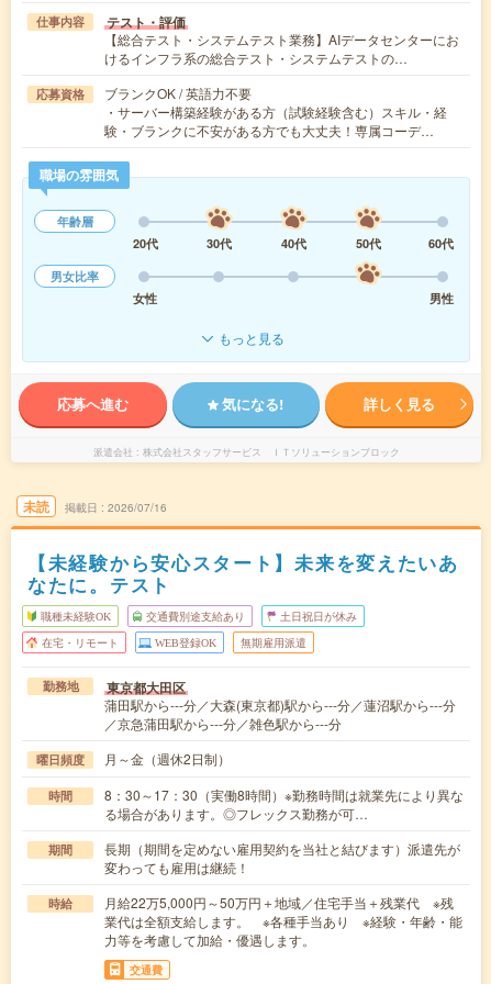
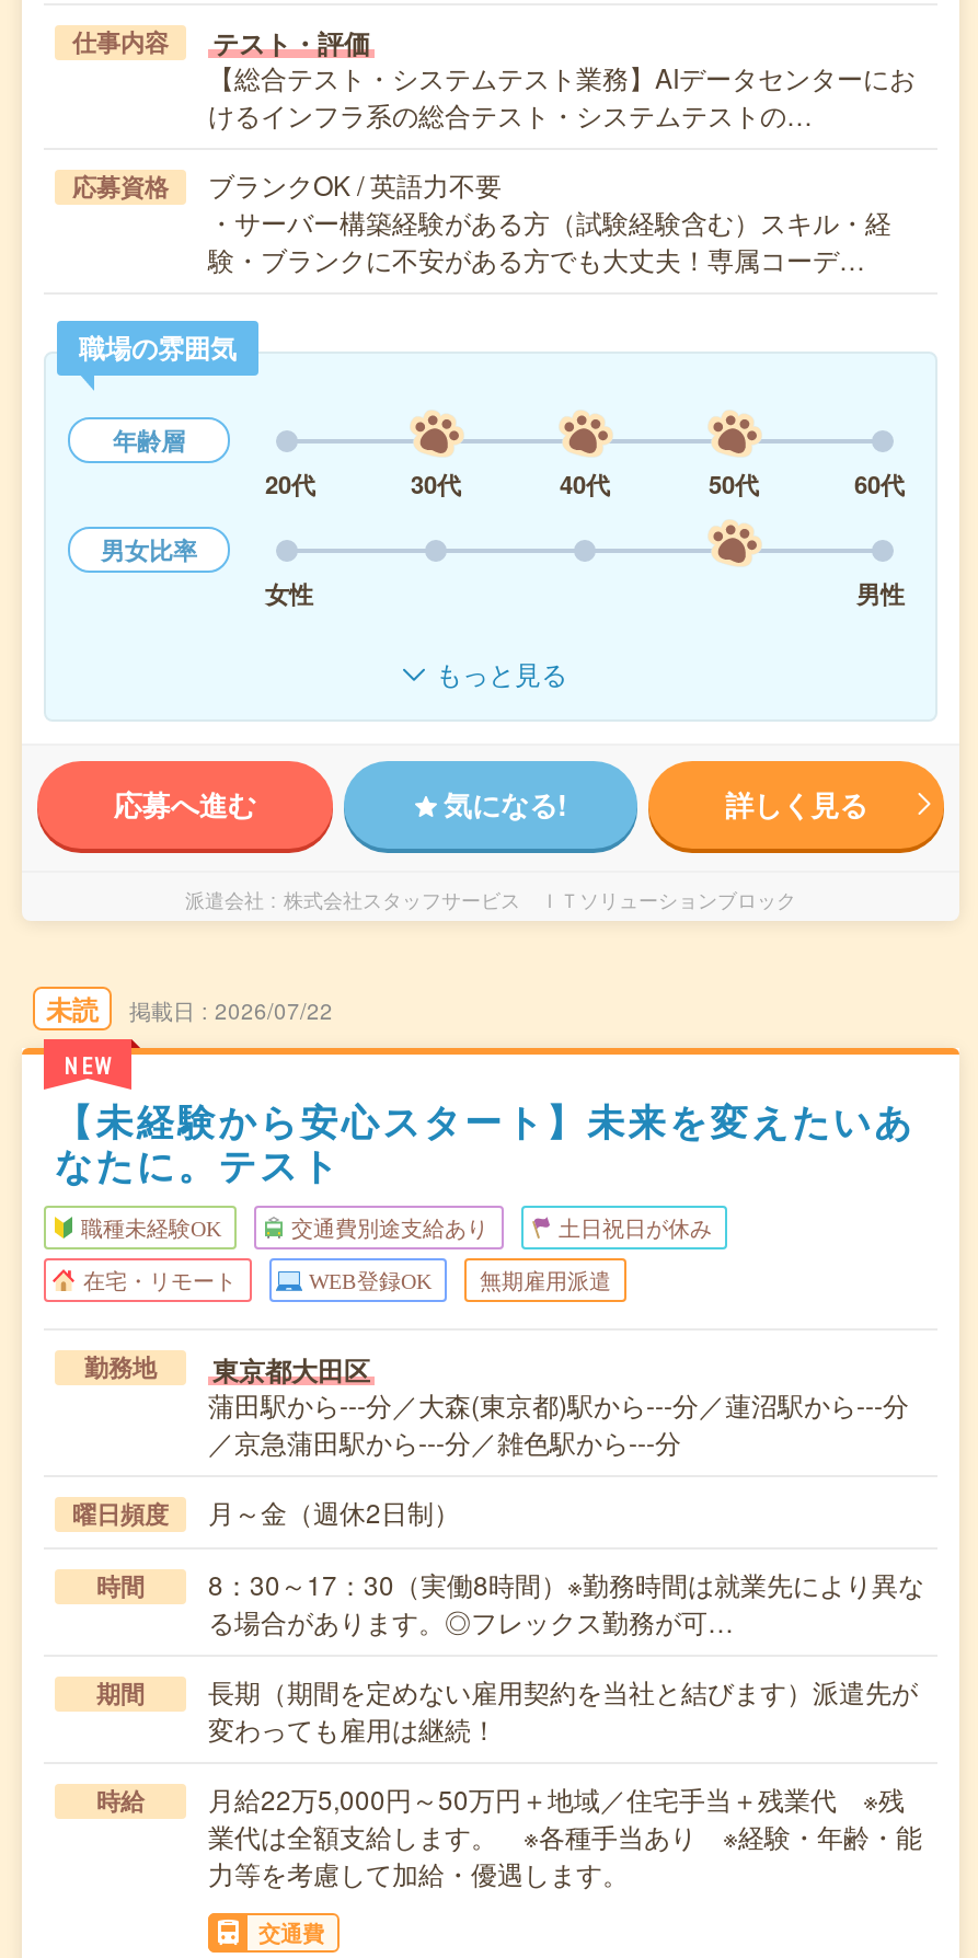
- 2026/07/16
+ 2026/07/22

+ NEW
